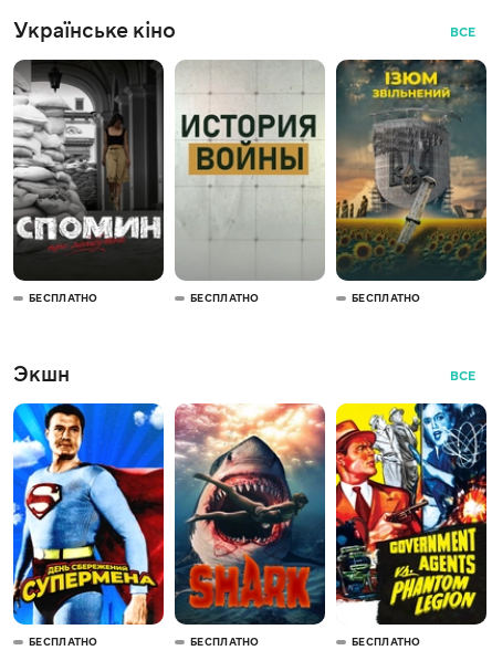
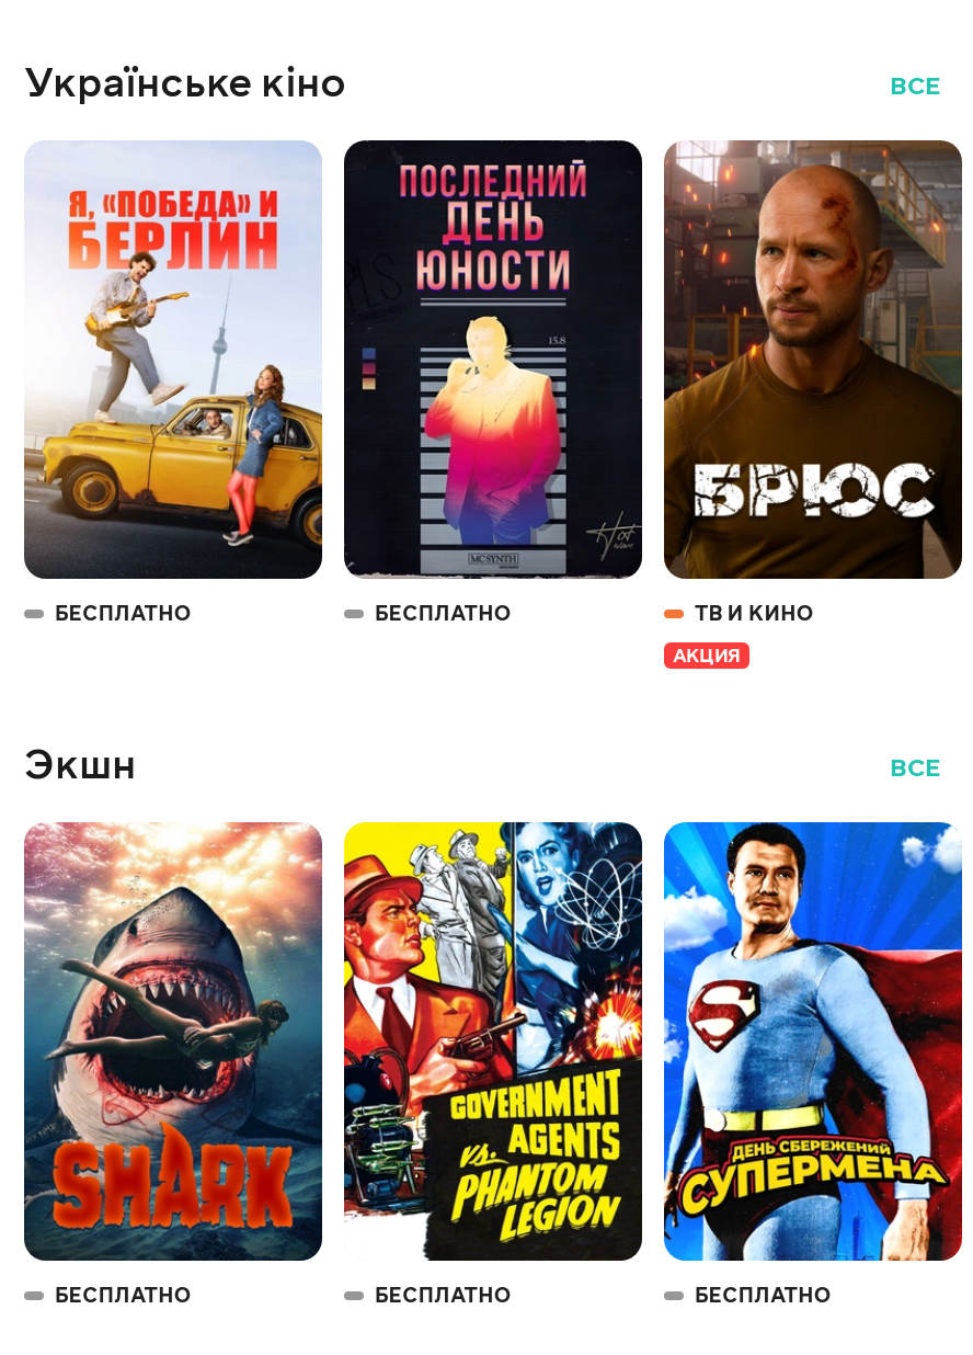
- [image]
+ [image]

- [image]
- БЕСПЛАТНО
+ [image]
+ ТВ И КИНО
+ АКЦИЯ

- [image]
+ [image]

- [image]
+ [image]

- [image]
+ [image]

- [image]
+ [image]
